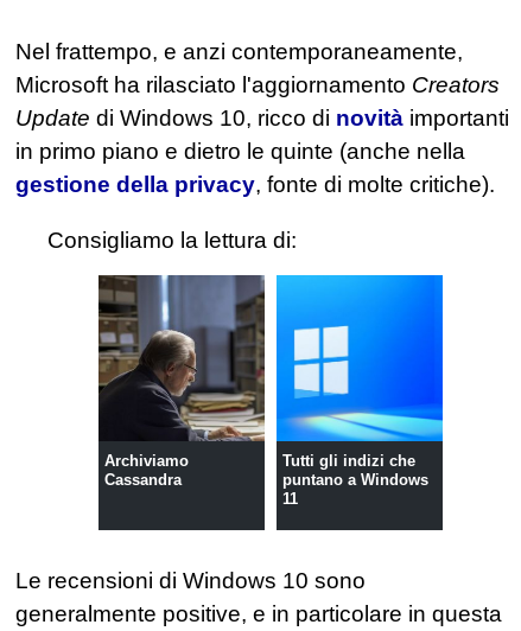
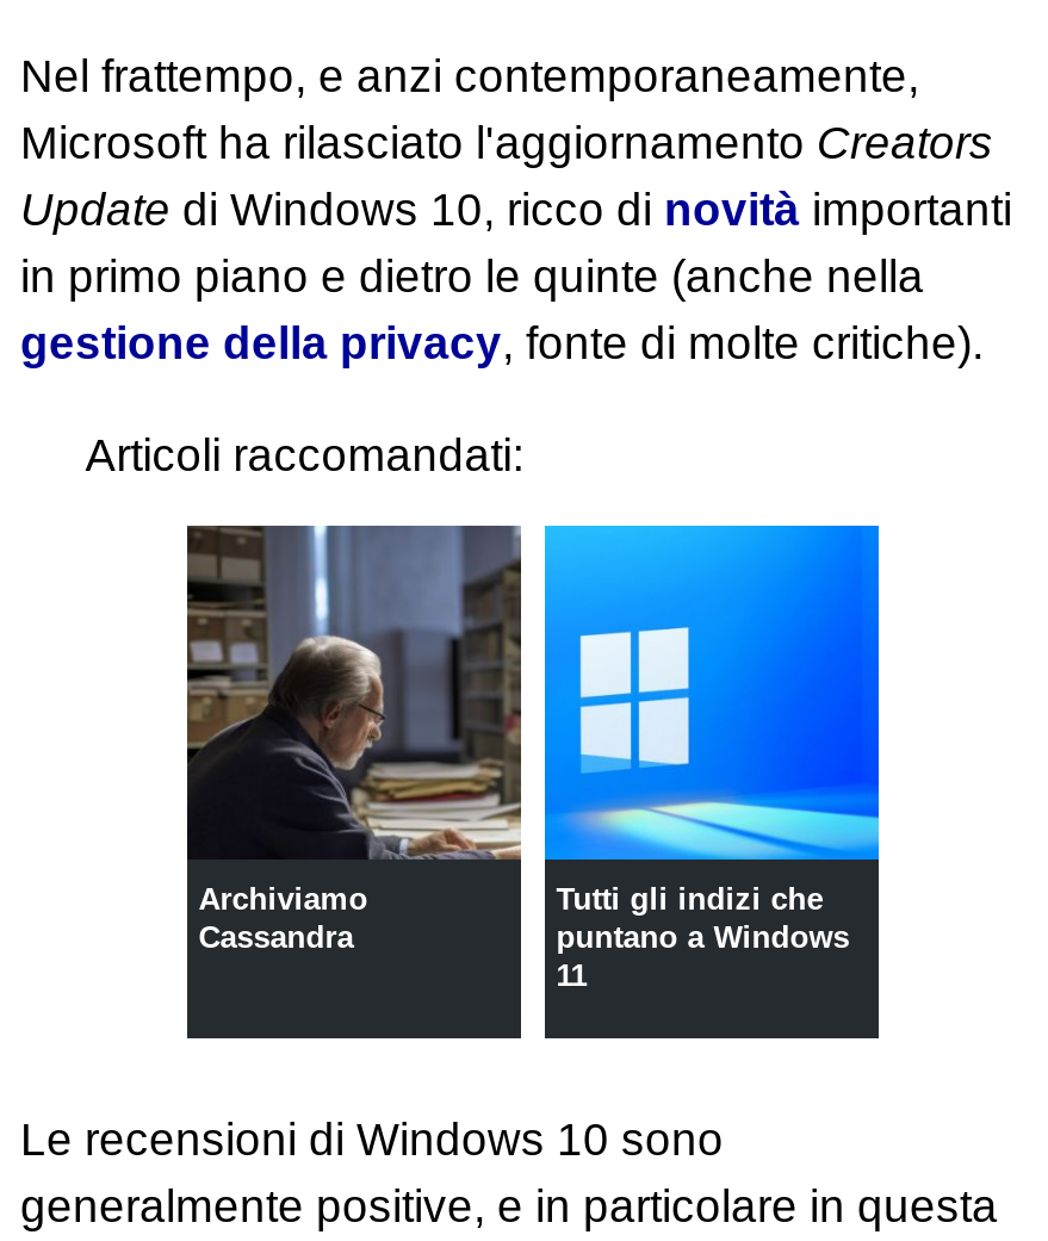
- Consigliamo la lettura di:
+ Articoli raccomandati:
